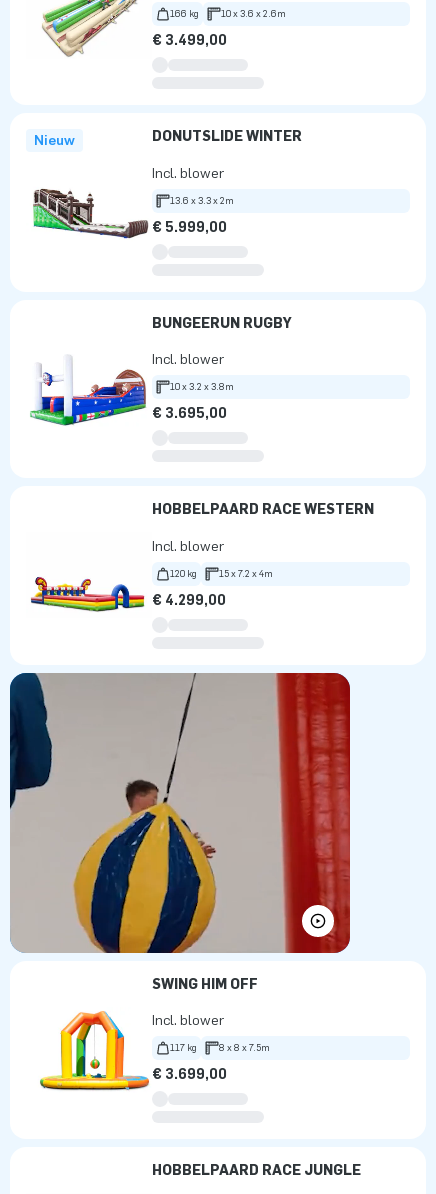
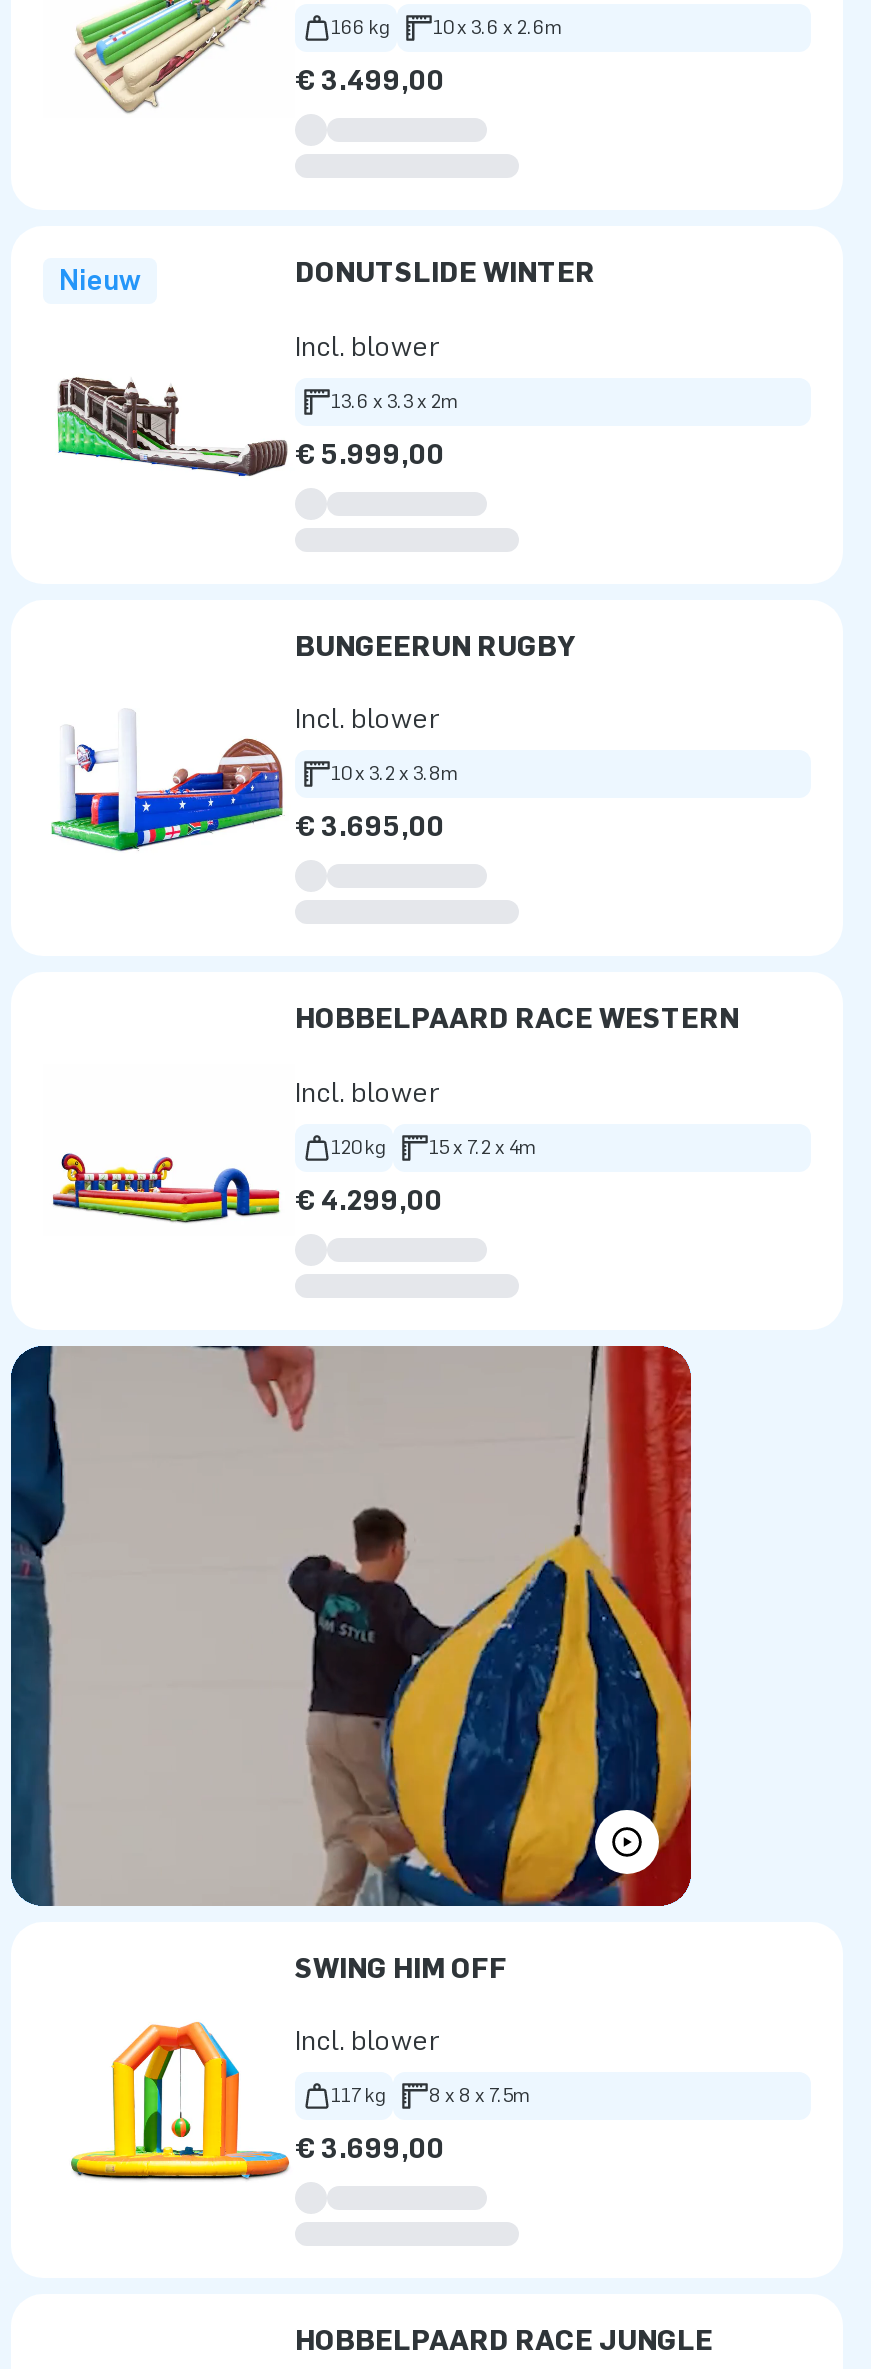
- [image]
+ [image]

- [image]
+ [image]
